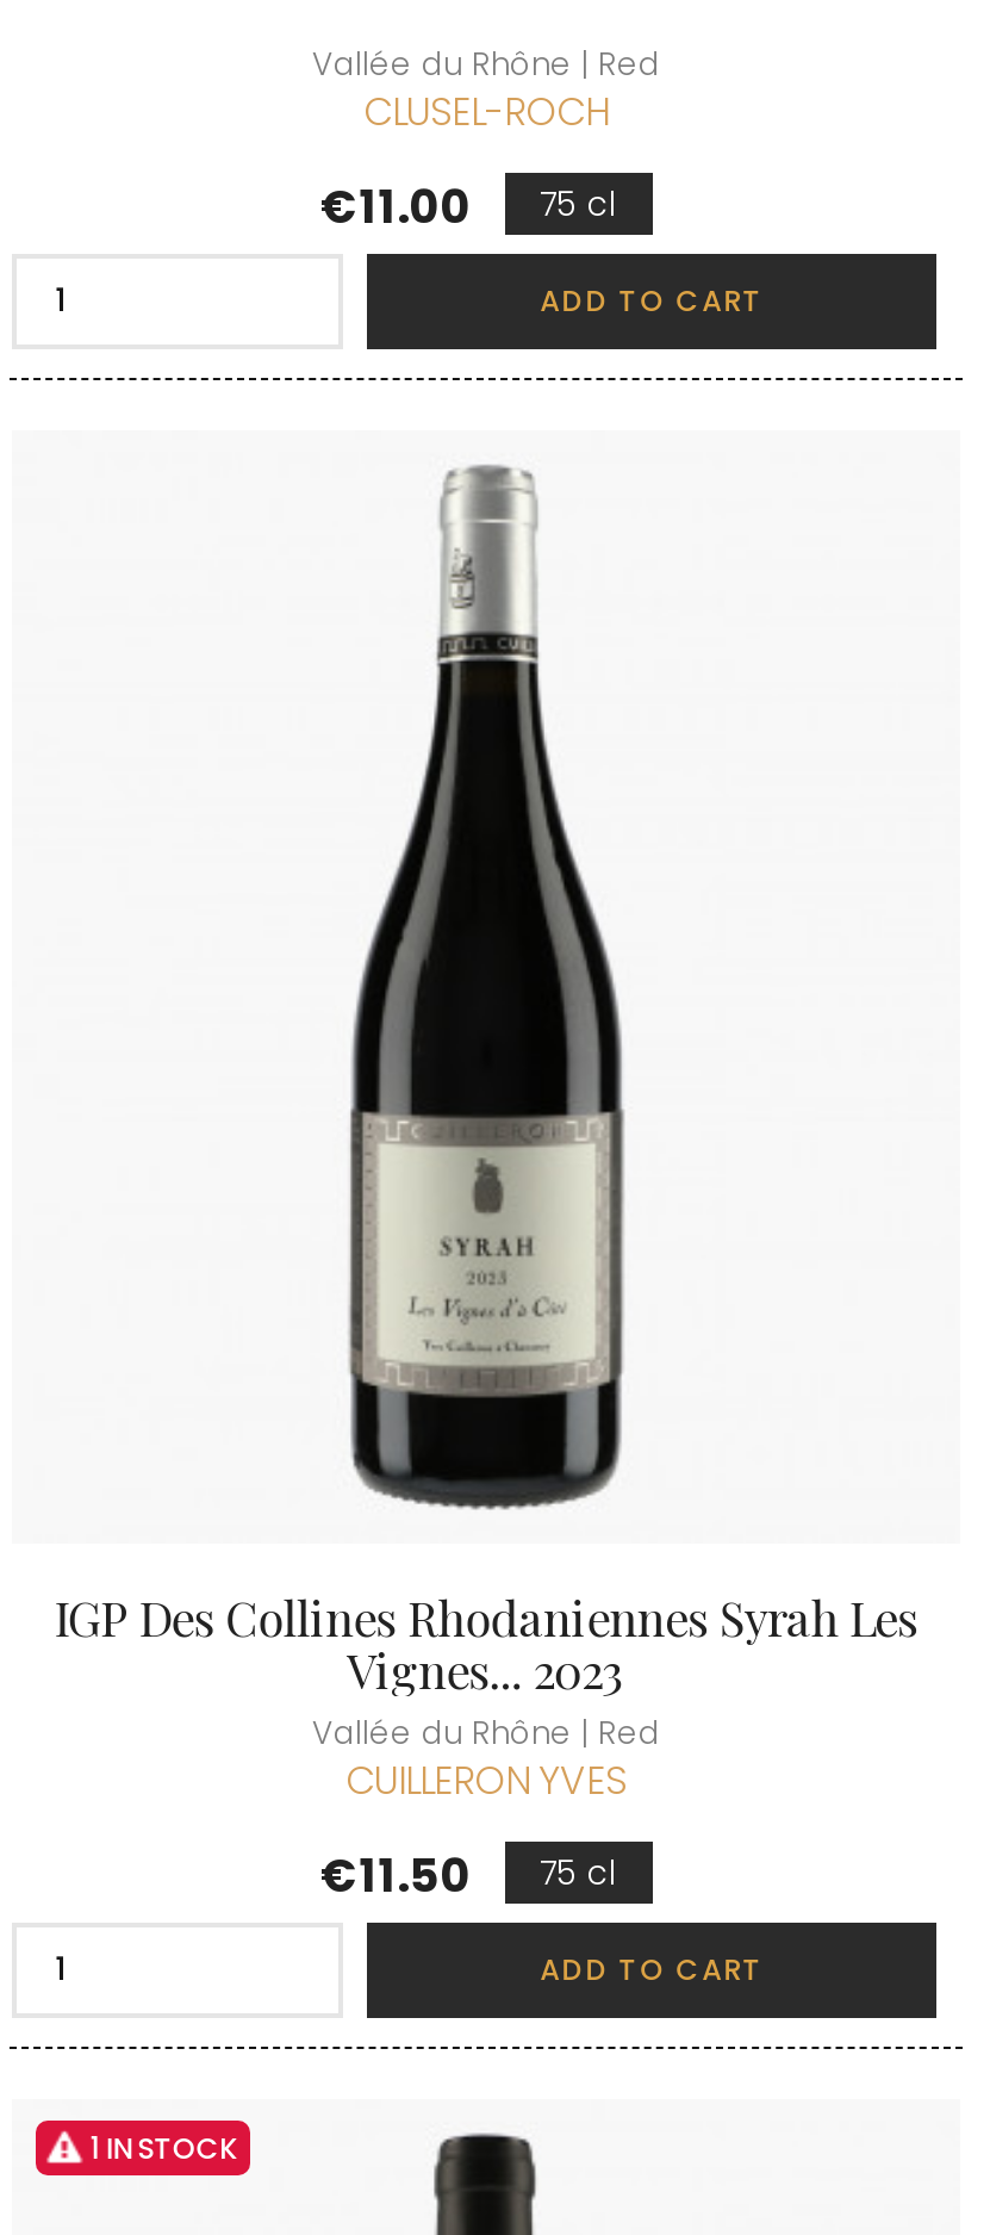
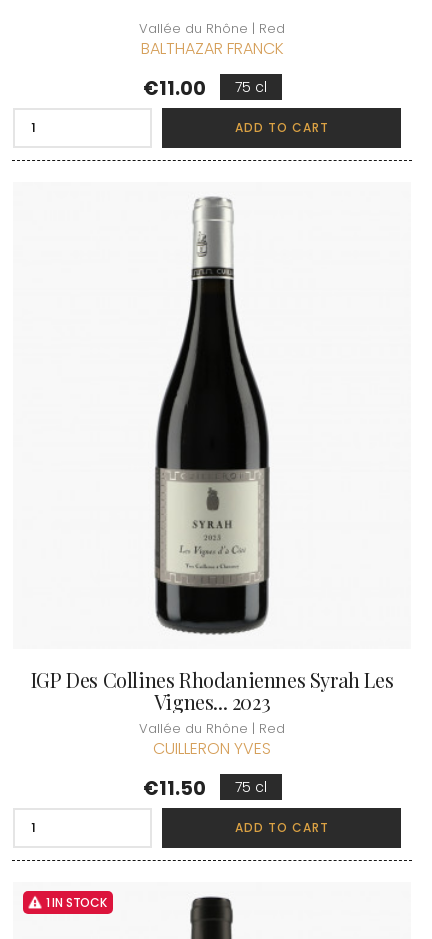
- CLUSEL-ROCH
+ BALTHAZAR FRANCK
